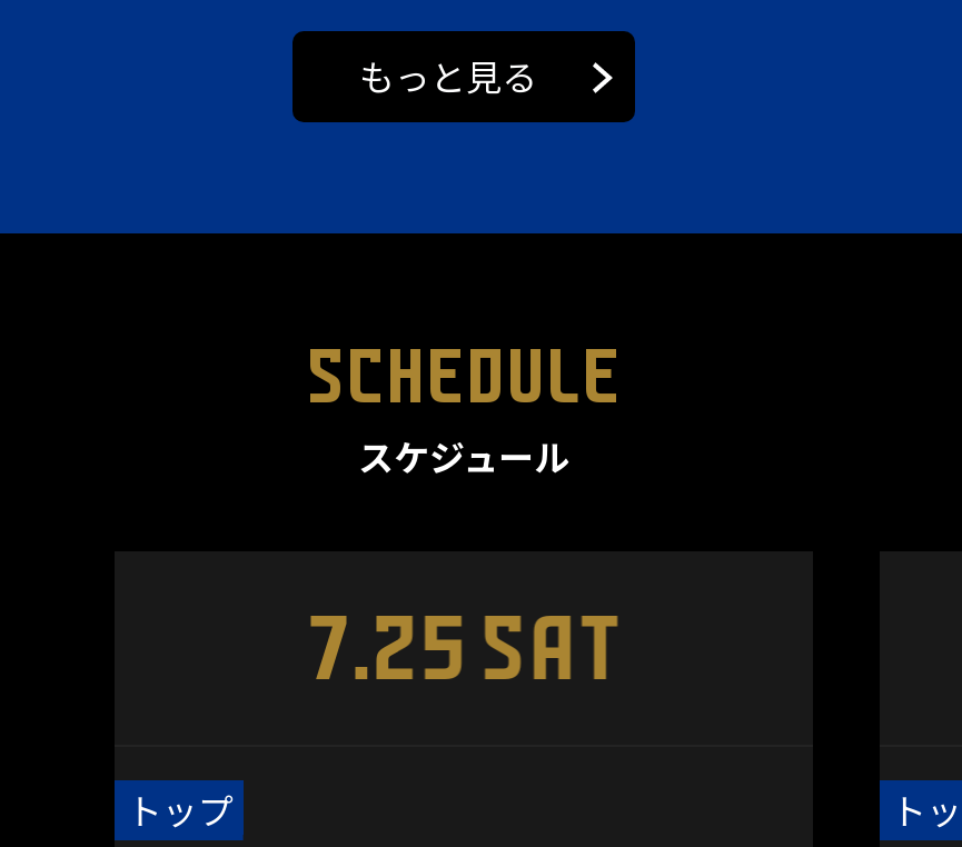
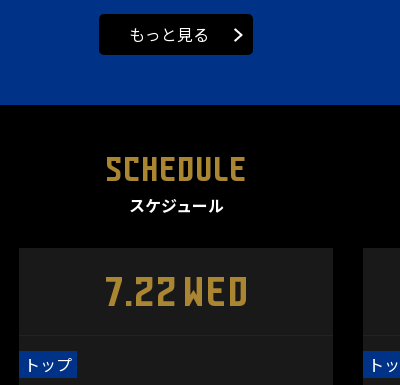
- 7.25 Sat
+ 7.22 Wed
